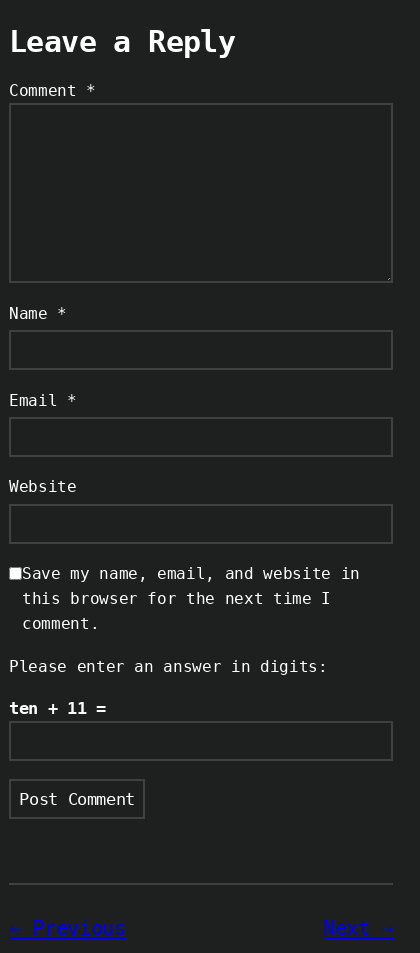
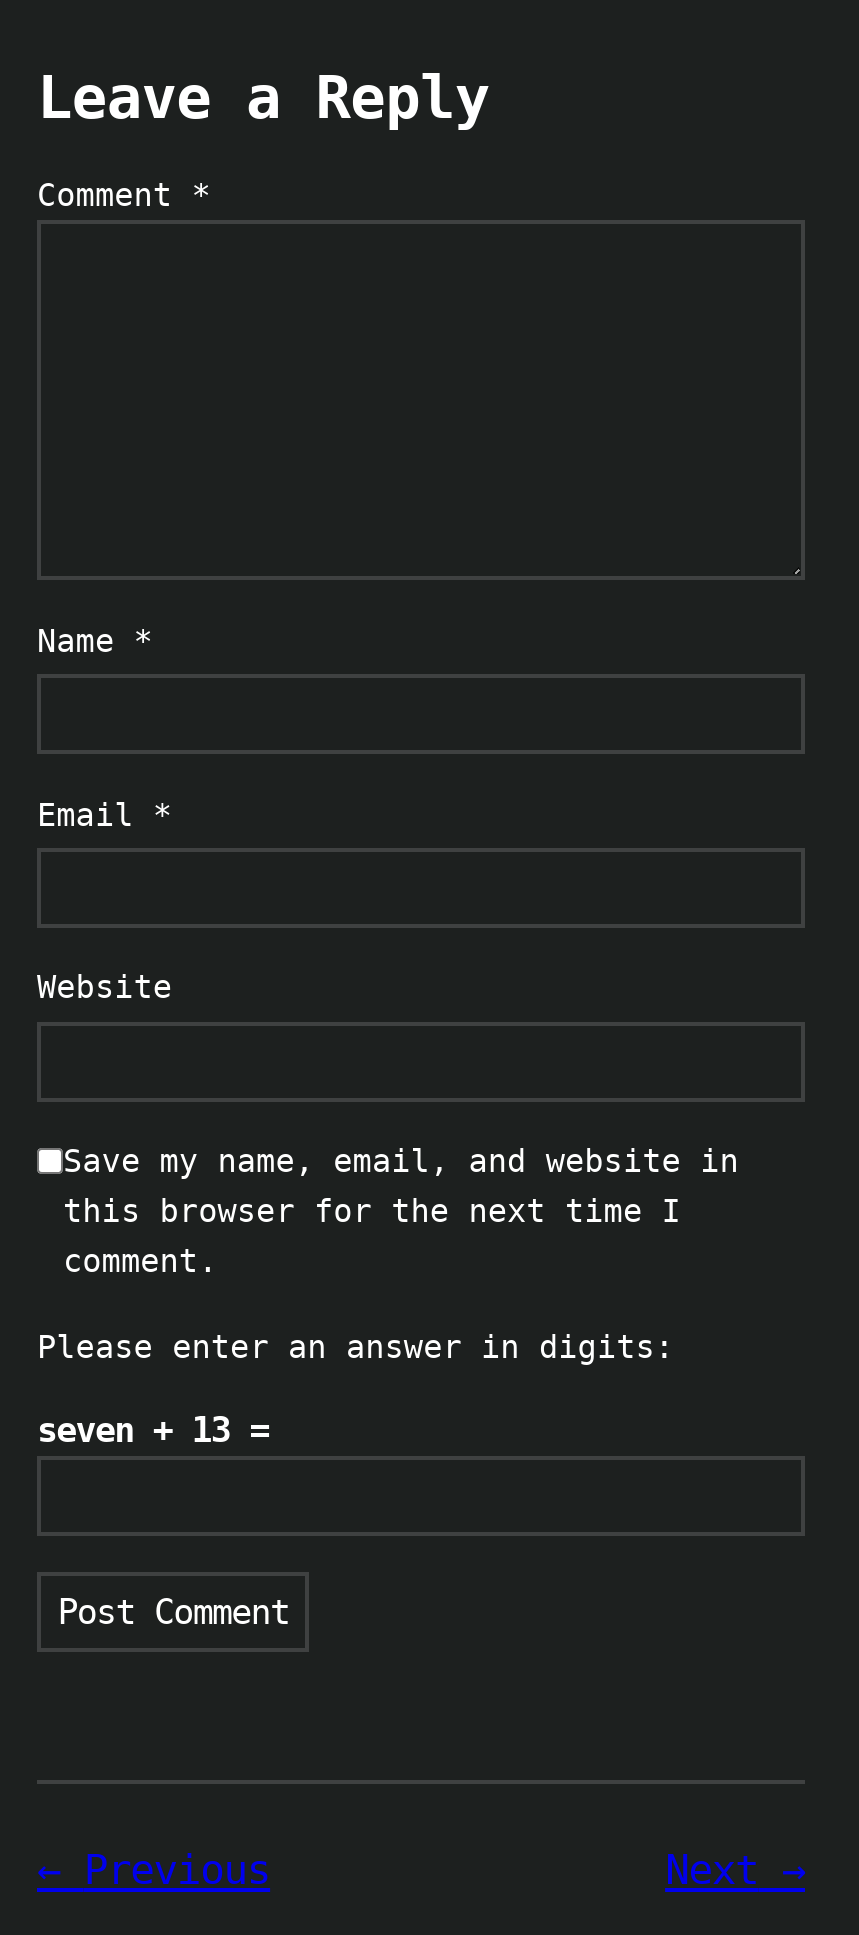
- ten + 11 =
+ seven + 13 =
